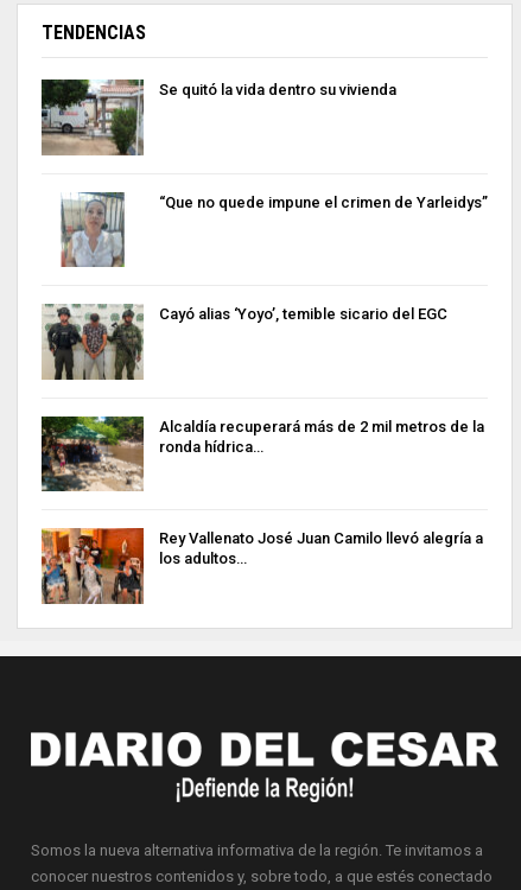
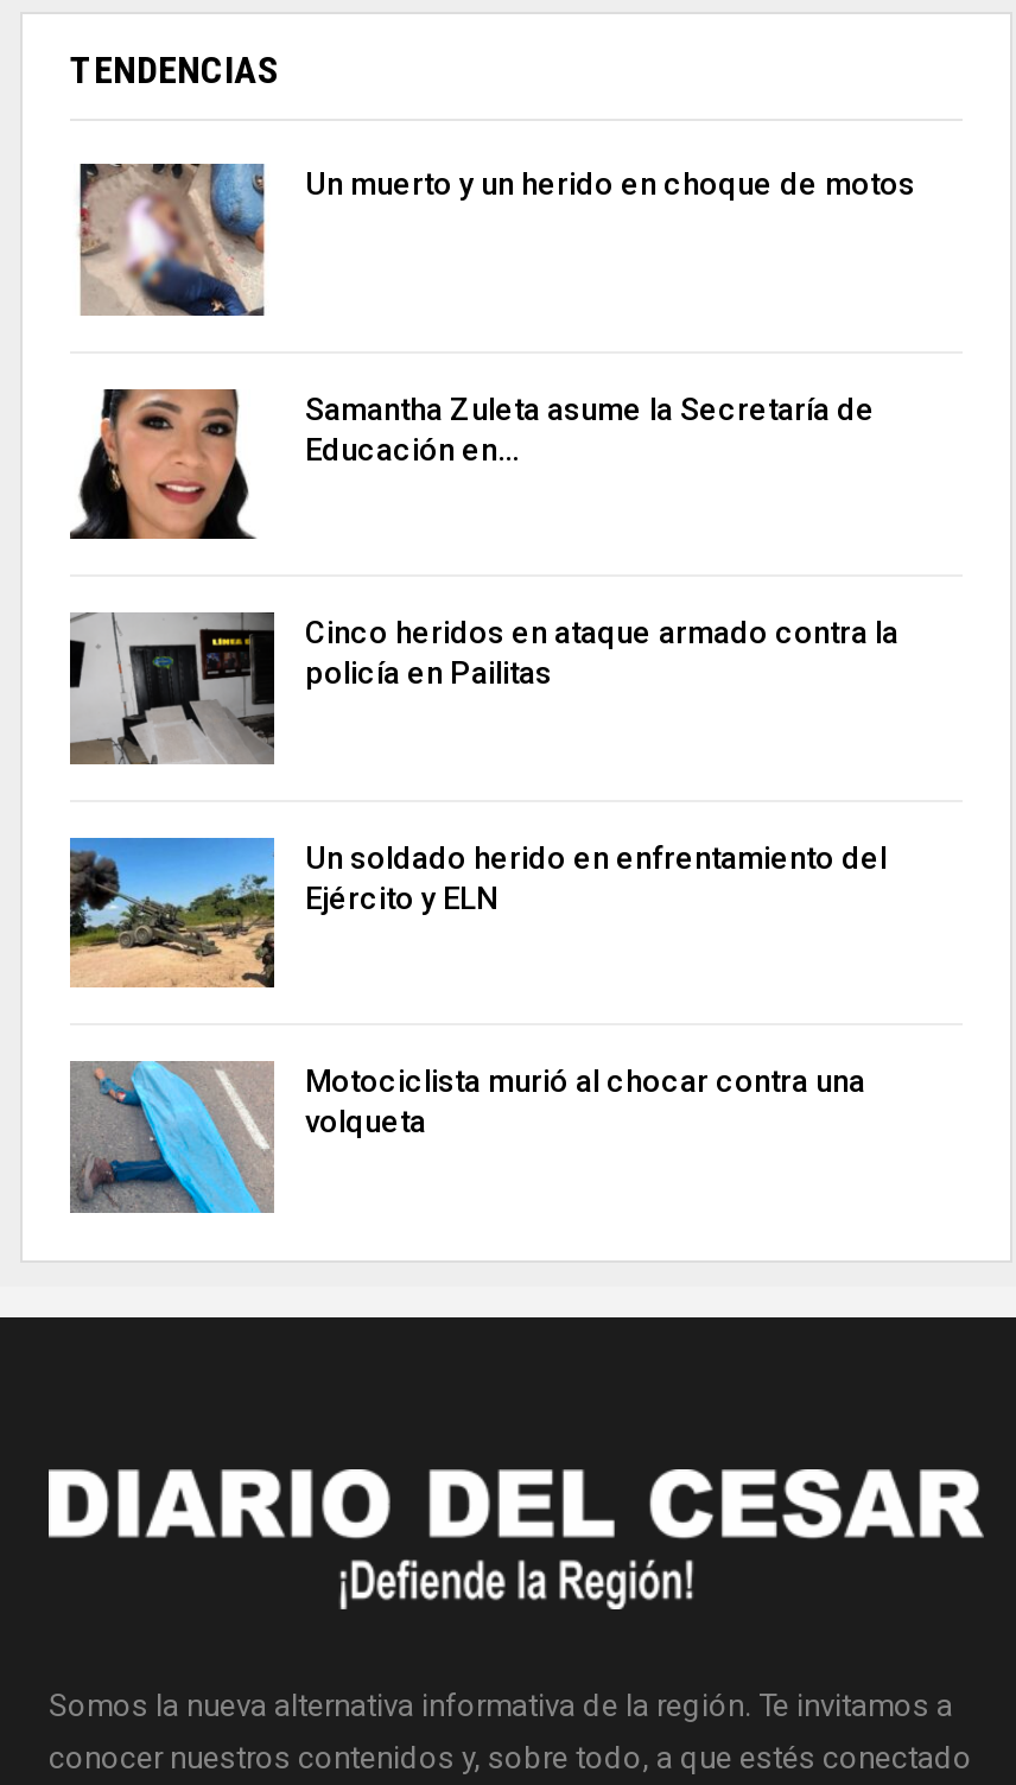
- [image]
- Se quitó la vida dentro su vivienda
+ [image]
+ Un muerto y un herido en choque de motos

- [image]
- “Que no quede impune el crimen de Yarleidys”
+ [image]
+ Samantha Zuleta asume la Secretaría de
+ Educación en…

- [image]
- Cayó alias ‘Yoyo’, temible sicario del EGC
+ [image]
+ Cinco heridos en ataque armado contra la
+ policía en Pailitas

- [image]
- Alcaldía recuperará más de 2 mil metros de la
- ronda hídrica…
+ [image]
+ Un soldado herido en enfrentamiento del
+ Ejército y ELN

- [image]
- Rey Vallenato José Juan Camilo llevó alegría a
- los adultos…
+ [image]
+ Motociclista murió al chocar contra una
+ volqueta
